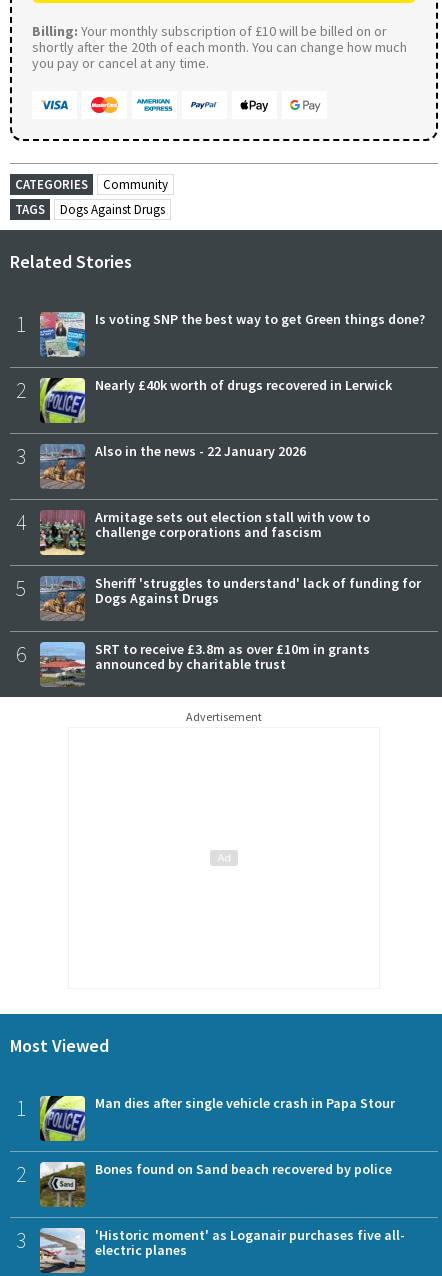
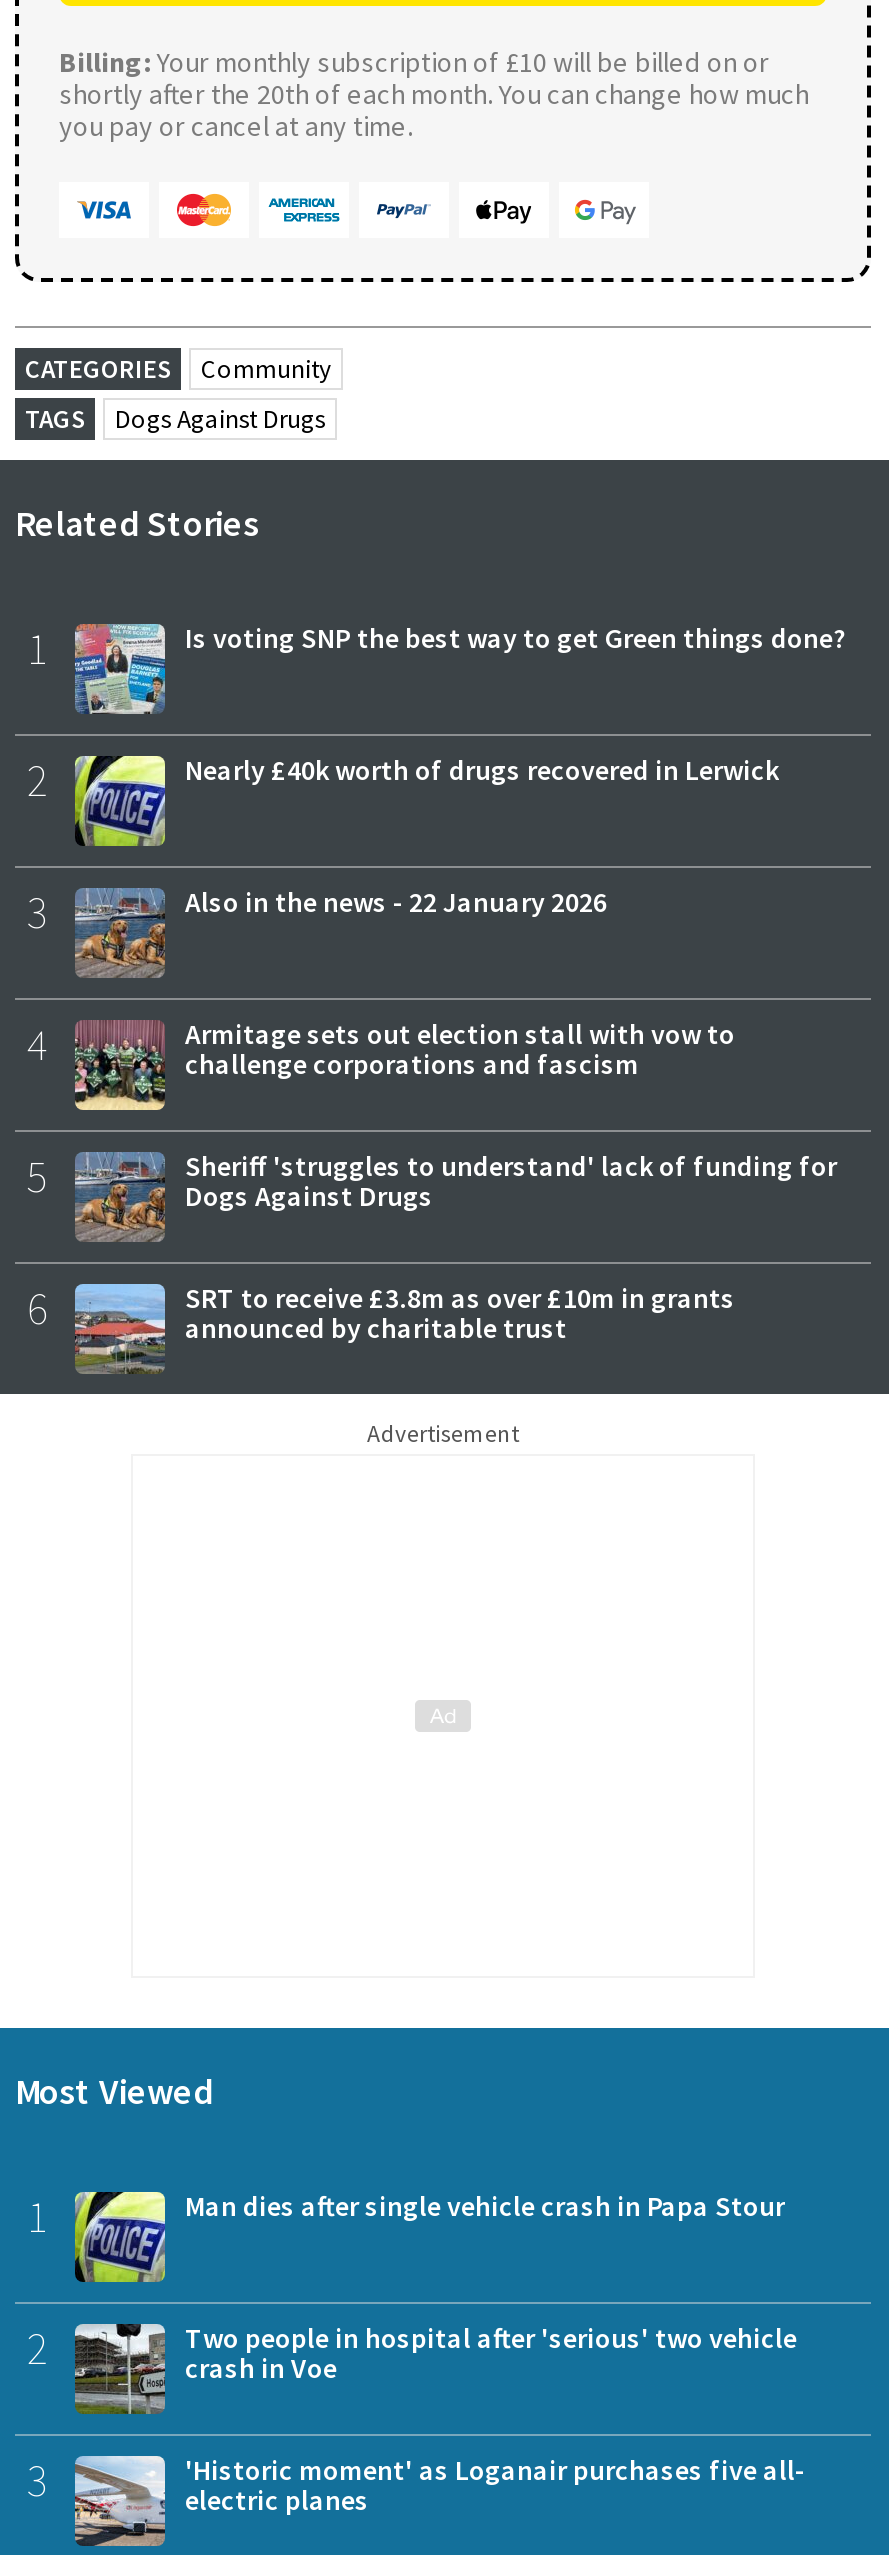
- [image]
- Bones found on Sand beach recovered by police
+ [image]
+ Two people in hospital after 'serious' two vehicle
+ crash in Voe
